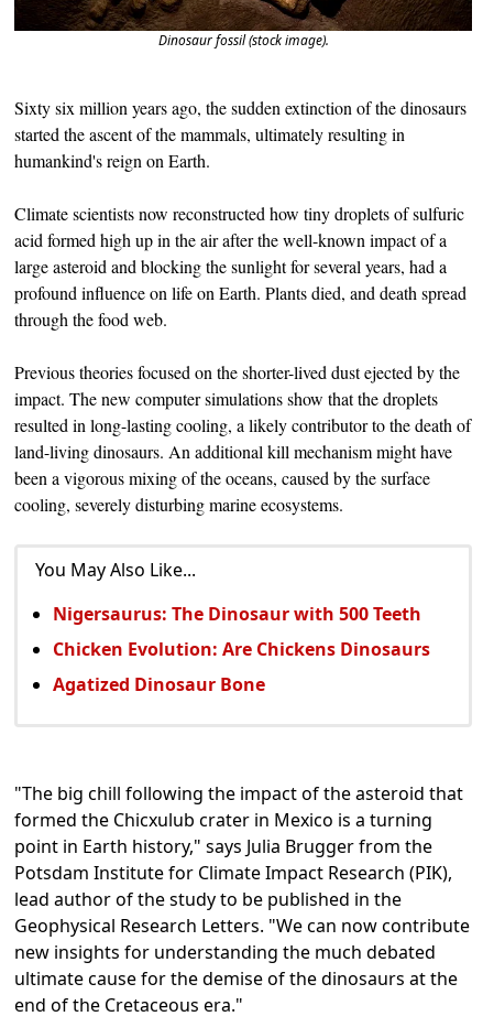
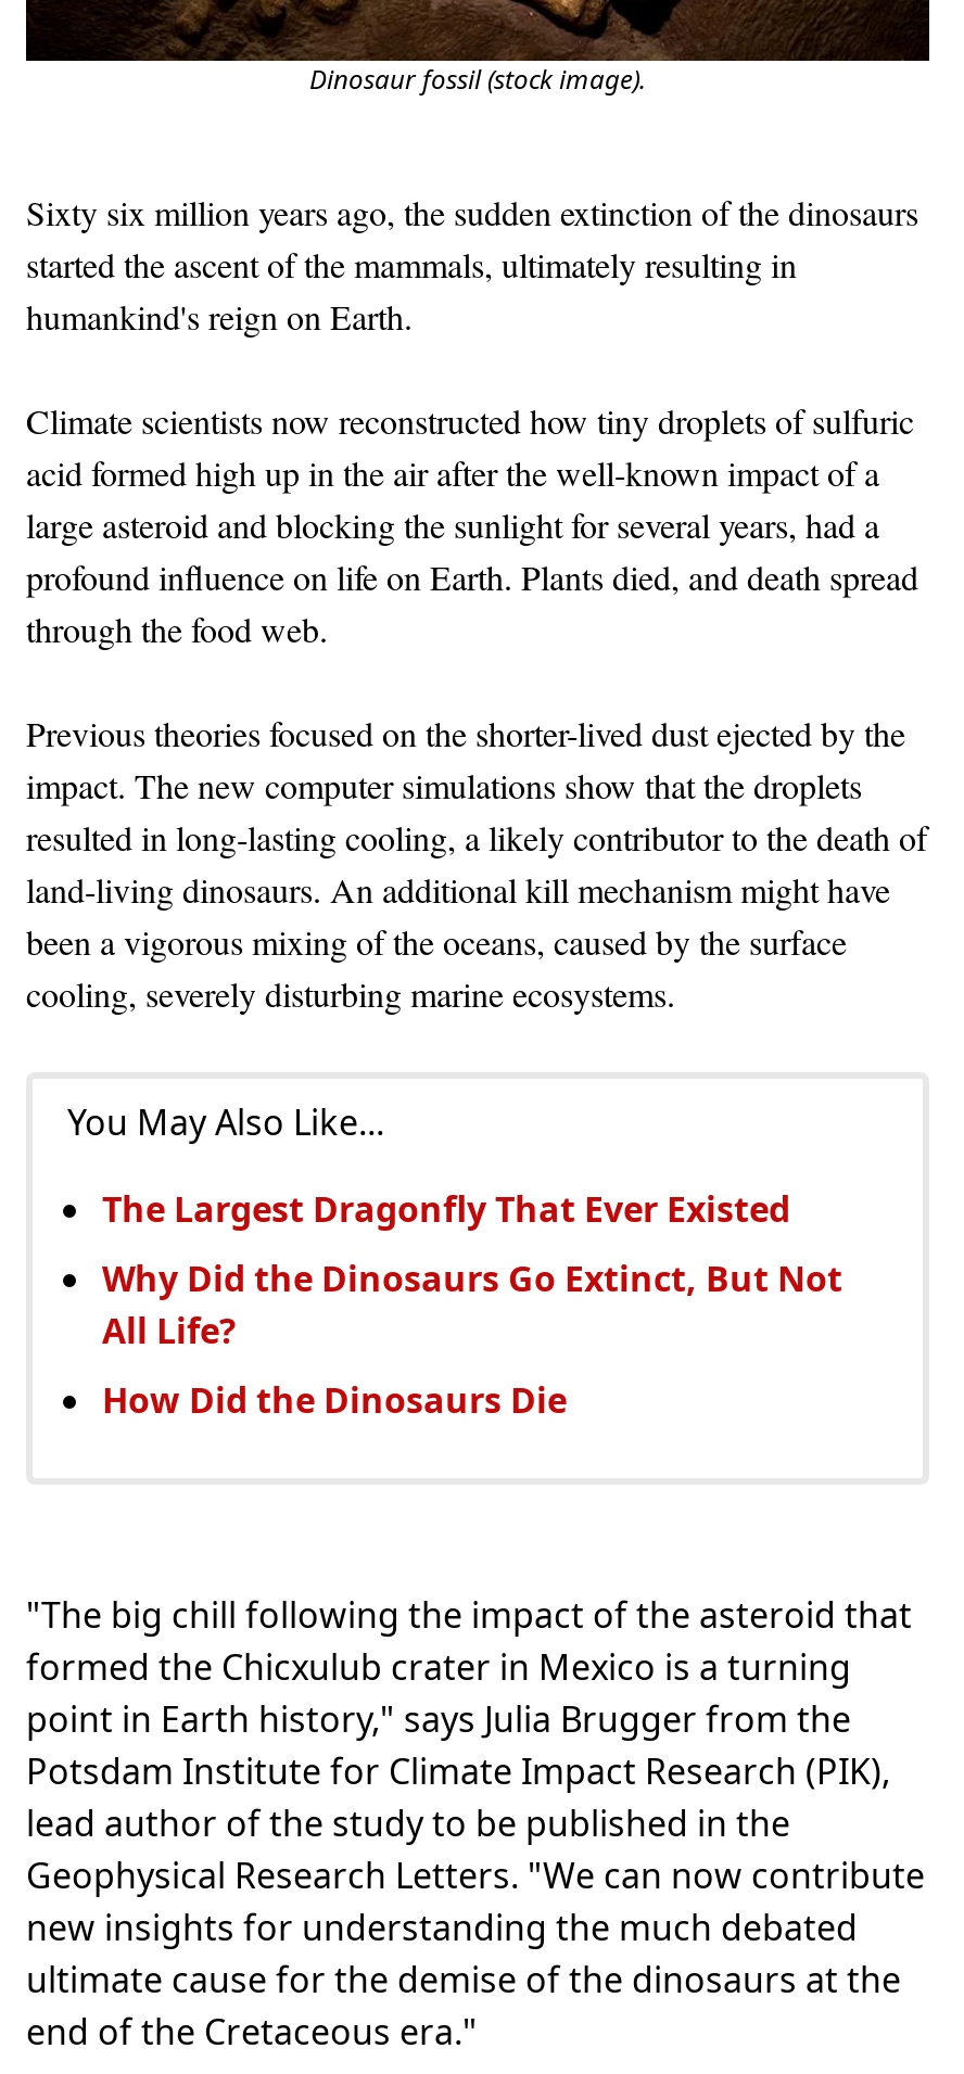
- Nigersaurus: The Dinosaur with 500 Teeth
+ The Largest Dragonfly That Ever Existed

- Chicken Evolution: Are Chickens Dinosaurs
+ Why Did the Dinosaurs Go Extinct, But Not
+ All Life?

- Agatized Dinosaur Bone
+ How Did the Dinosaurs Die
